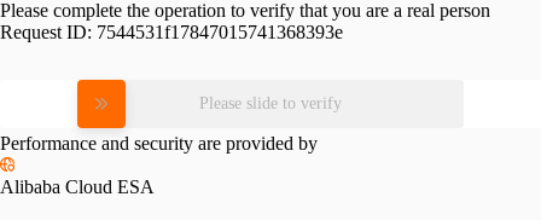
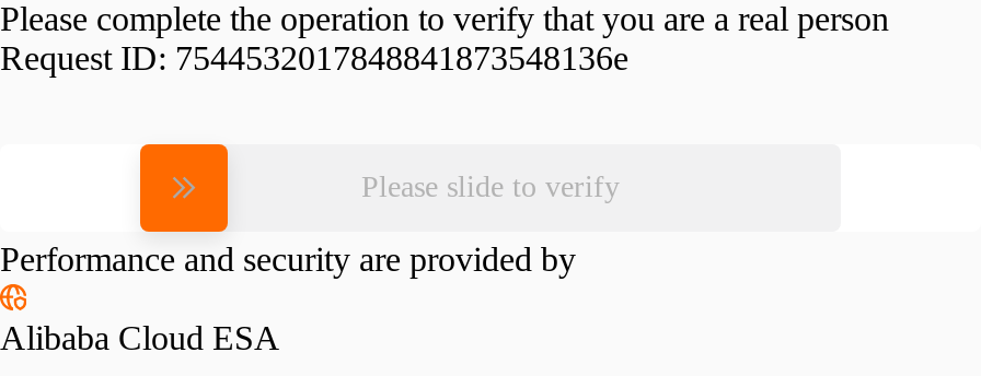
- Request ID: 7544531f17847015741368393e
+ Request ID: 7544532017848841873548136e
